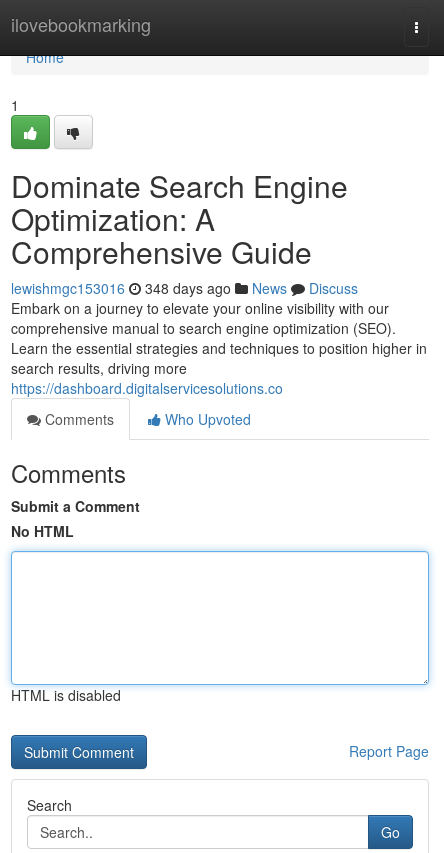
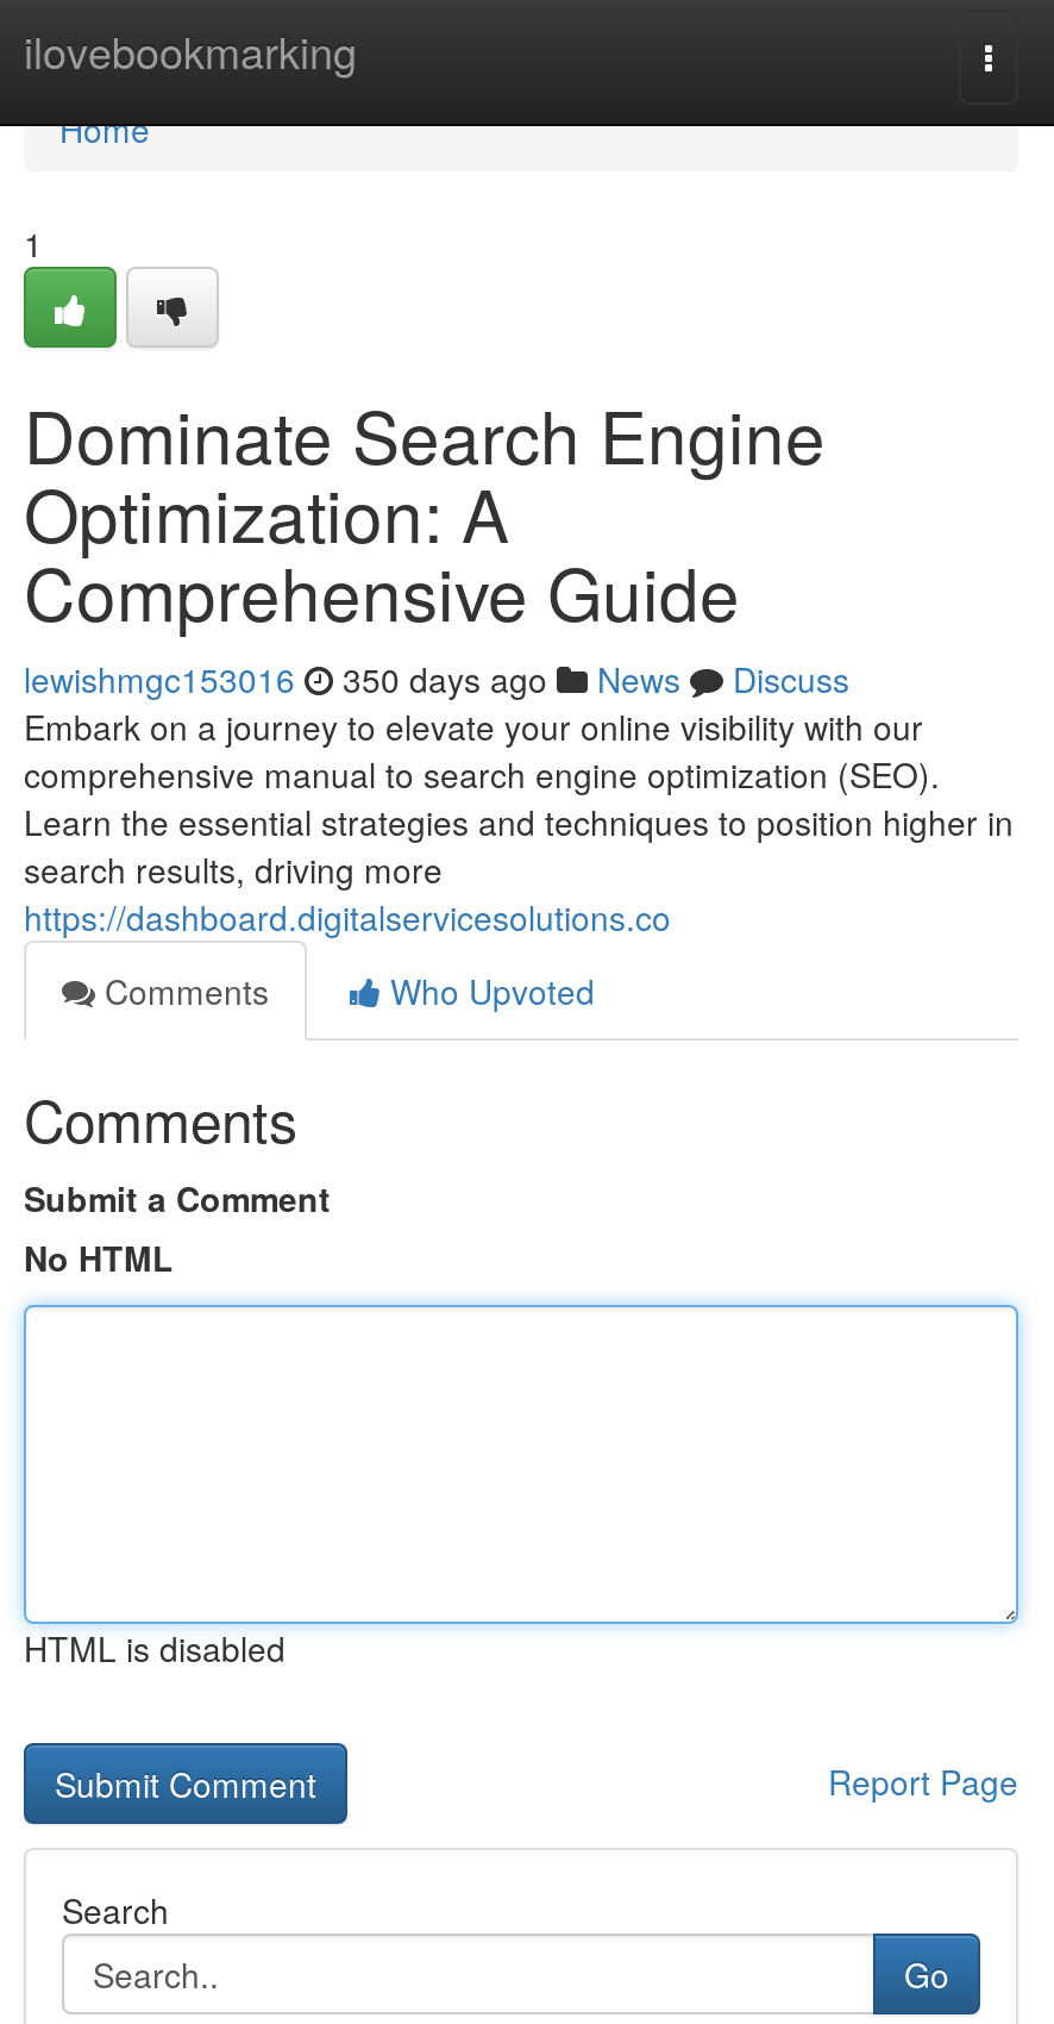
- lewishmgc153016 348 days ago News Discuss
+ lewishmgc153016 350 days ago News Discuss
